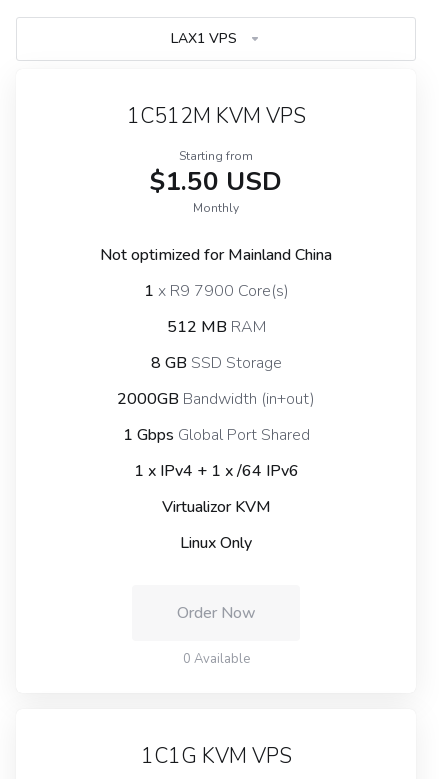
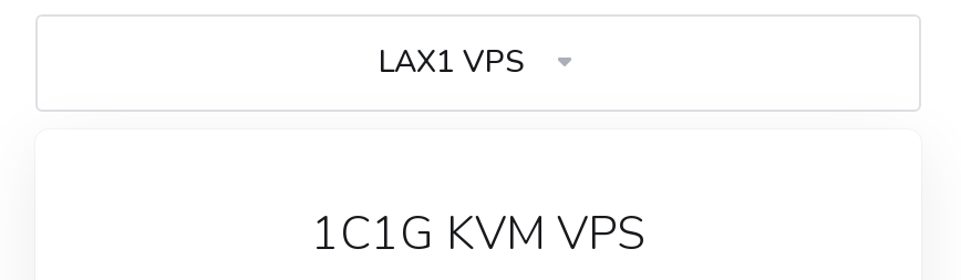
- 1C512M KVM VPS
- Starting from
- $1.50 USD
- Monthly
- Not optimized for Mainland China
- 1 x R9 7900 Core(s)
- 512 MB RAM
- 8 GB SSD Storage
- 2000GB Bandwidth (in+out)
- 1 Gbps Global Port Shared
- 1 x IPv4 + 1 x /64 IPv6
- Virtualizor KVM
- Linux Only
- Order Now
- 0 Available
